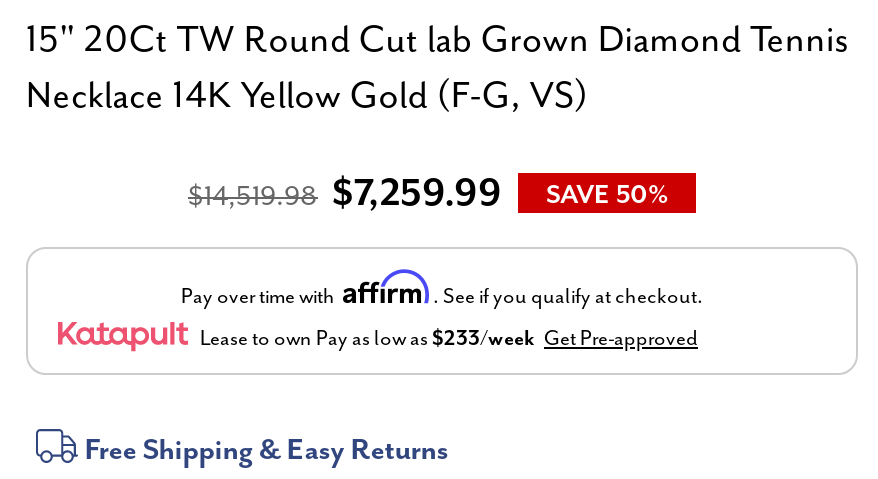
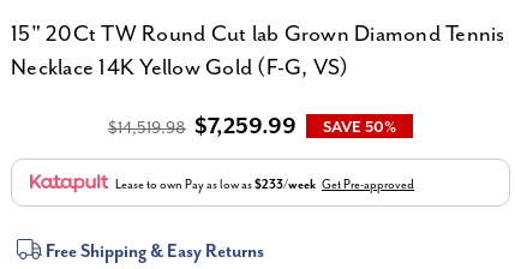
- Pay over time with Affirm . See if you qualify at checkout.
